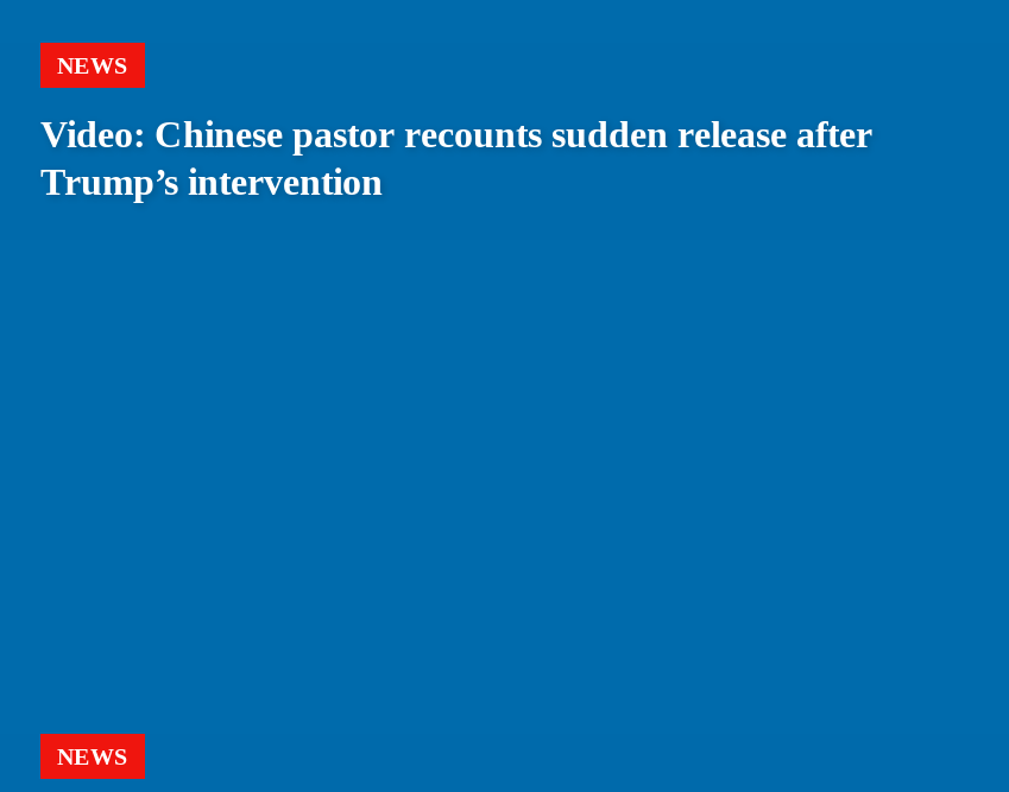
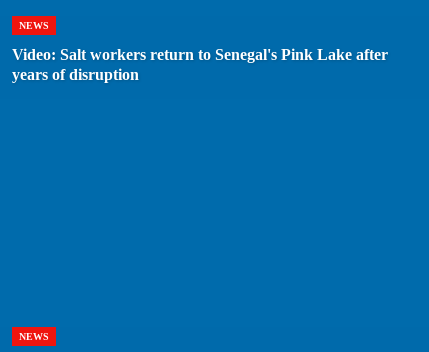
- Video: Chinese pastor recounts sudden release after
- Trump’s intervention
+ Video: Salt workers return to Senegal's Pink Lake after
+ years of disruption
